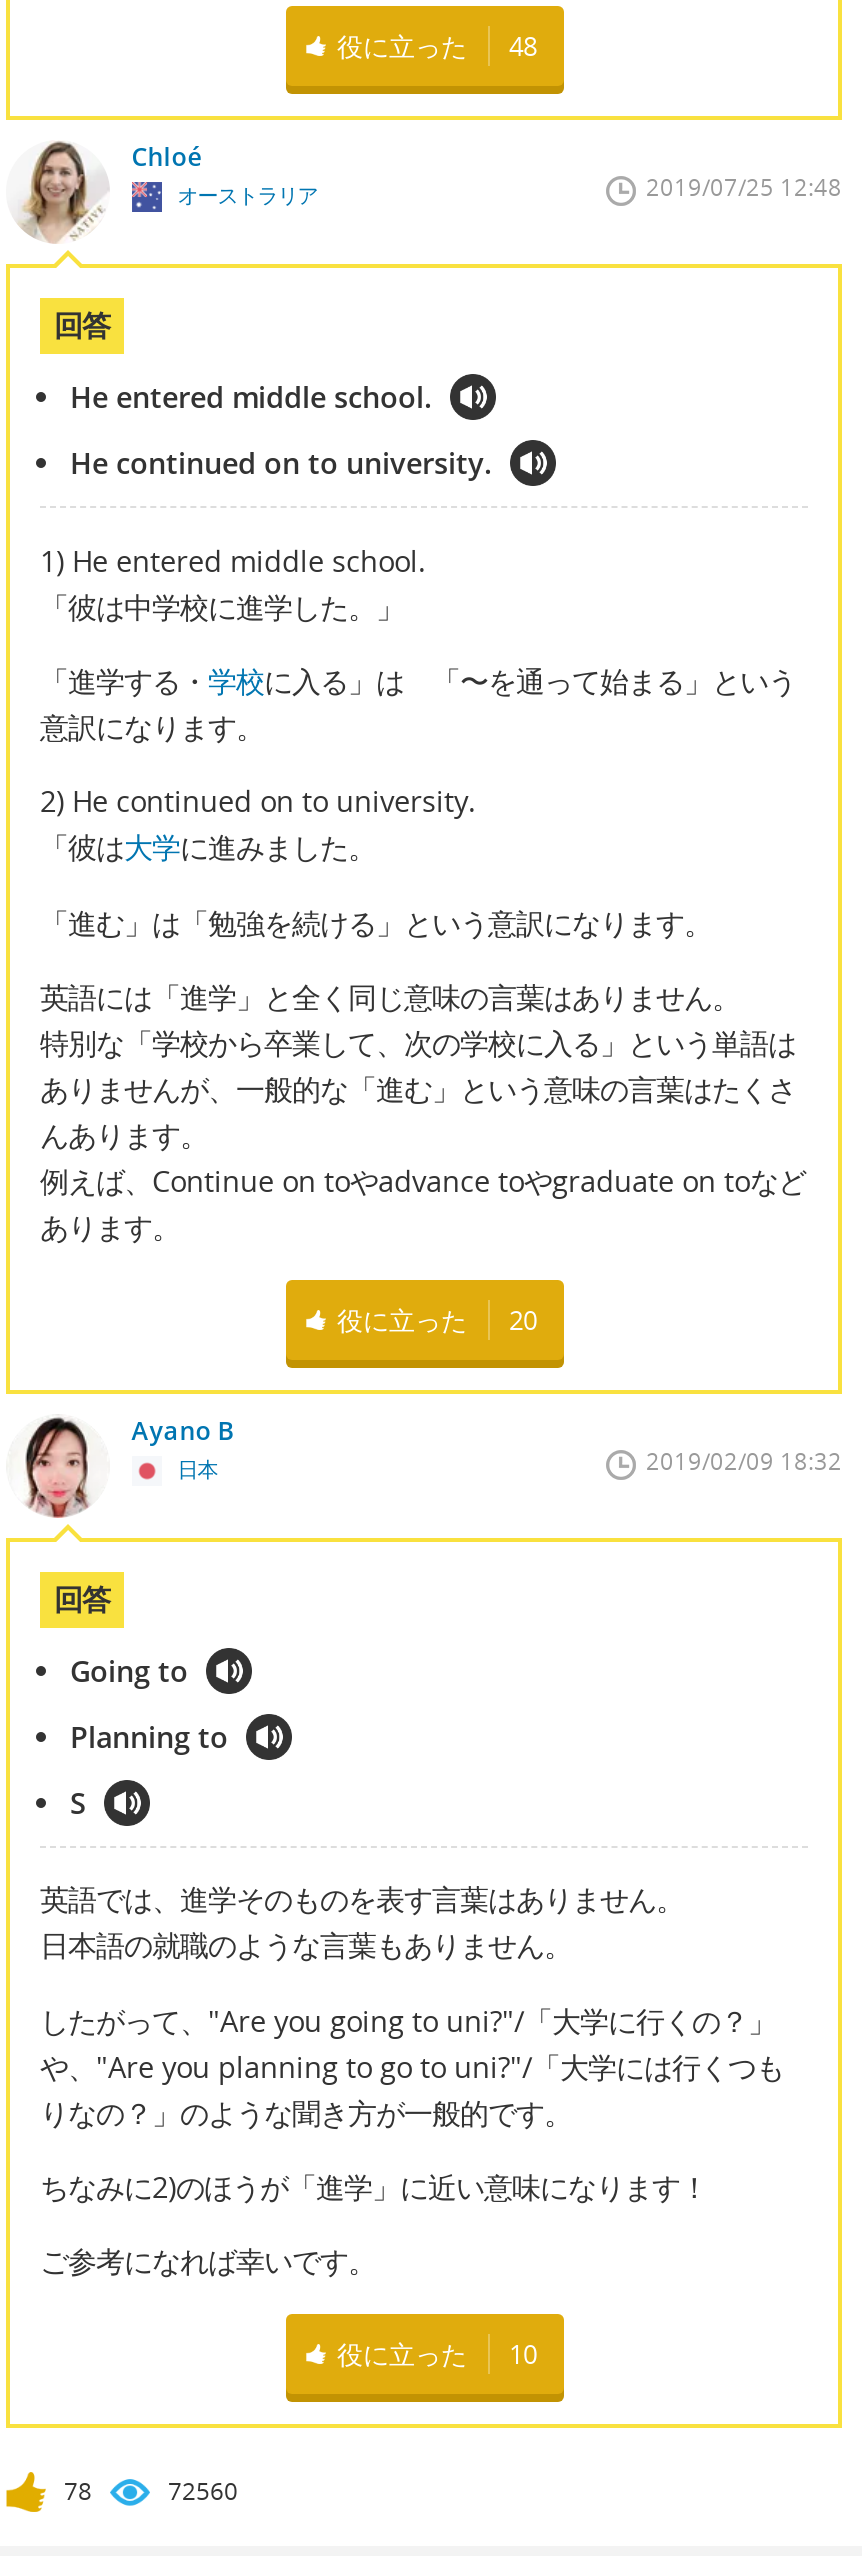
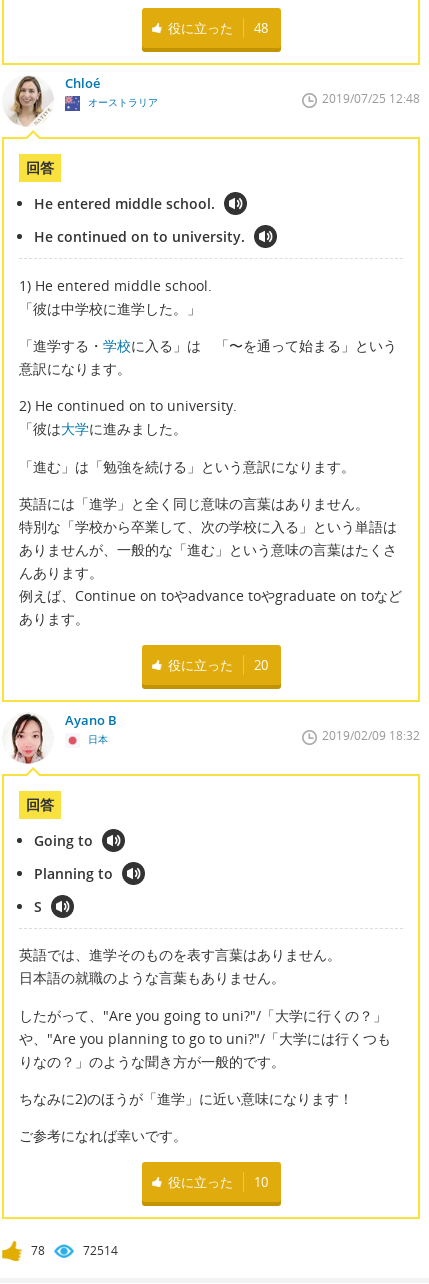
- 72560
+ 72514
